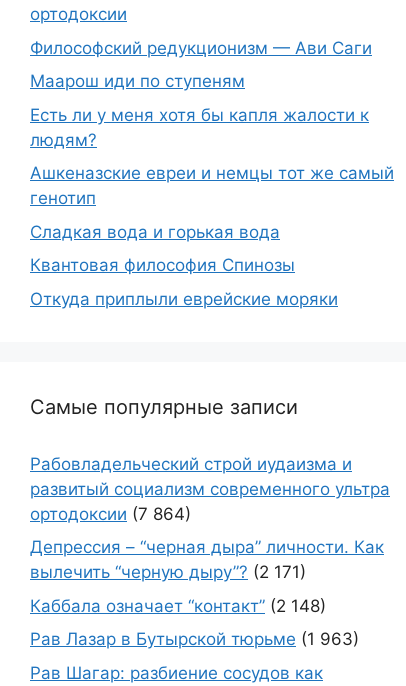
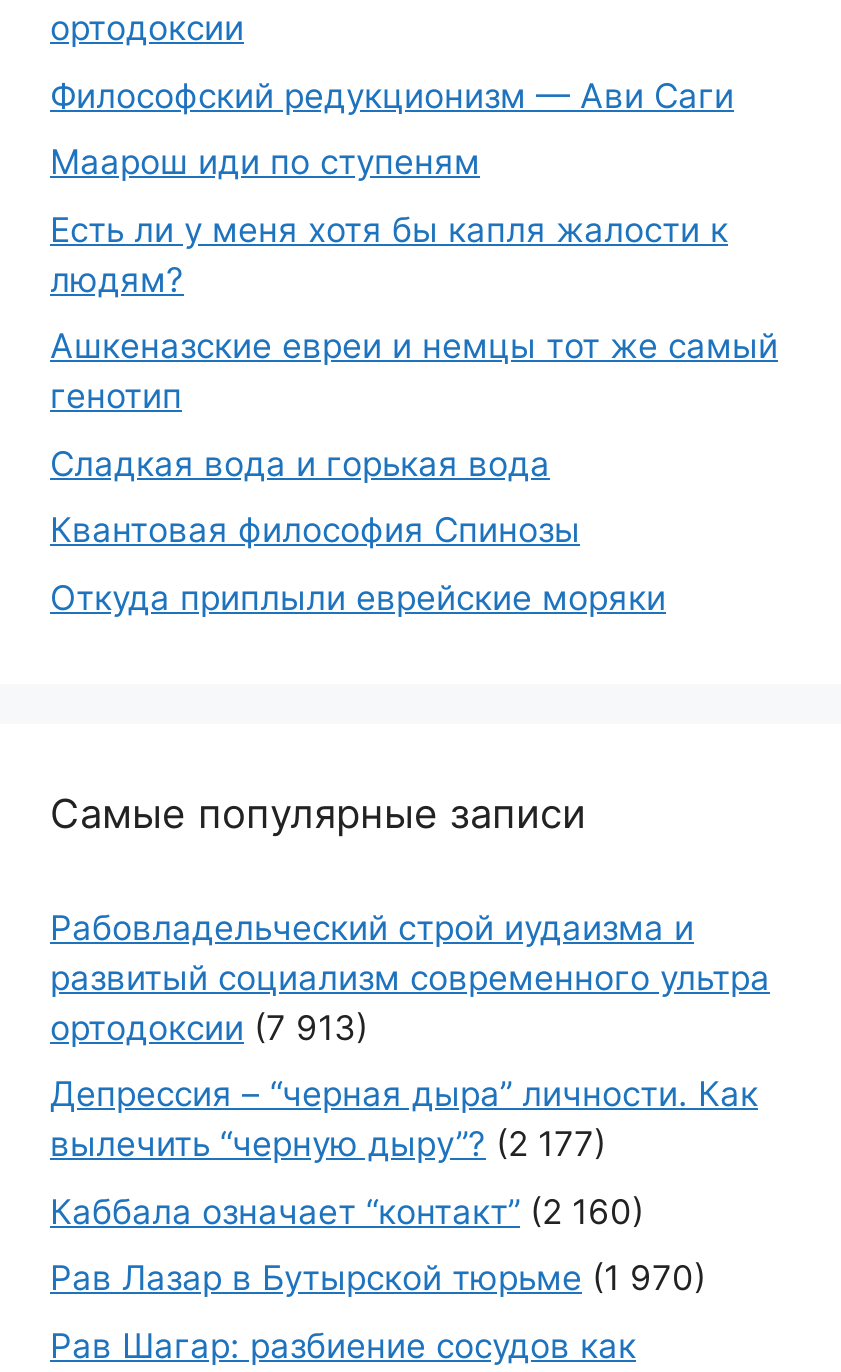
- ортодоксии (7 864)
+ ортодоксии (7 913)

- вылечить “черную дыру”? (2 171)
+ вылечить “черную дыру”? (2 177)

- Каббала означает “контакт” (2 148)
+ Каббала означает “контакт” (2 160)

- Рав Лазар в Бутырской тюрьме (1 963)
+ Рав Лазар в Бутырской тюрьме (1 970)
